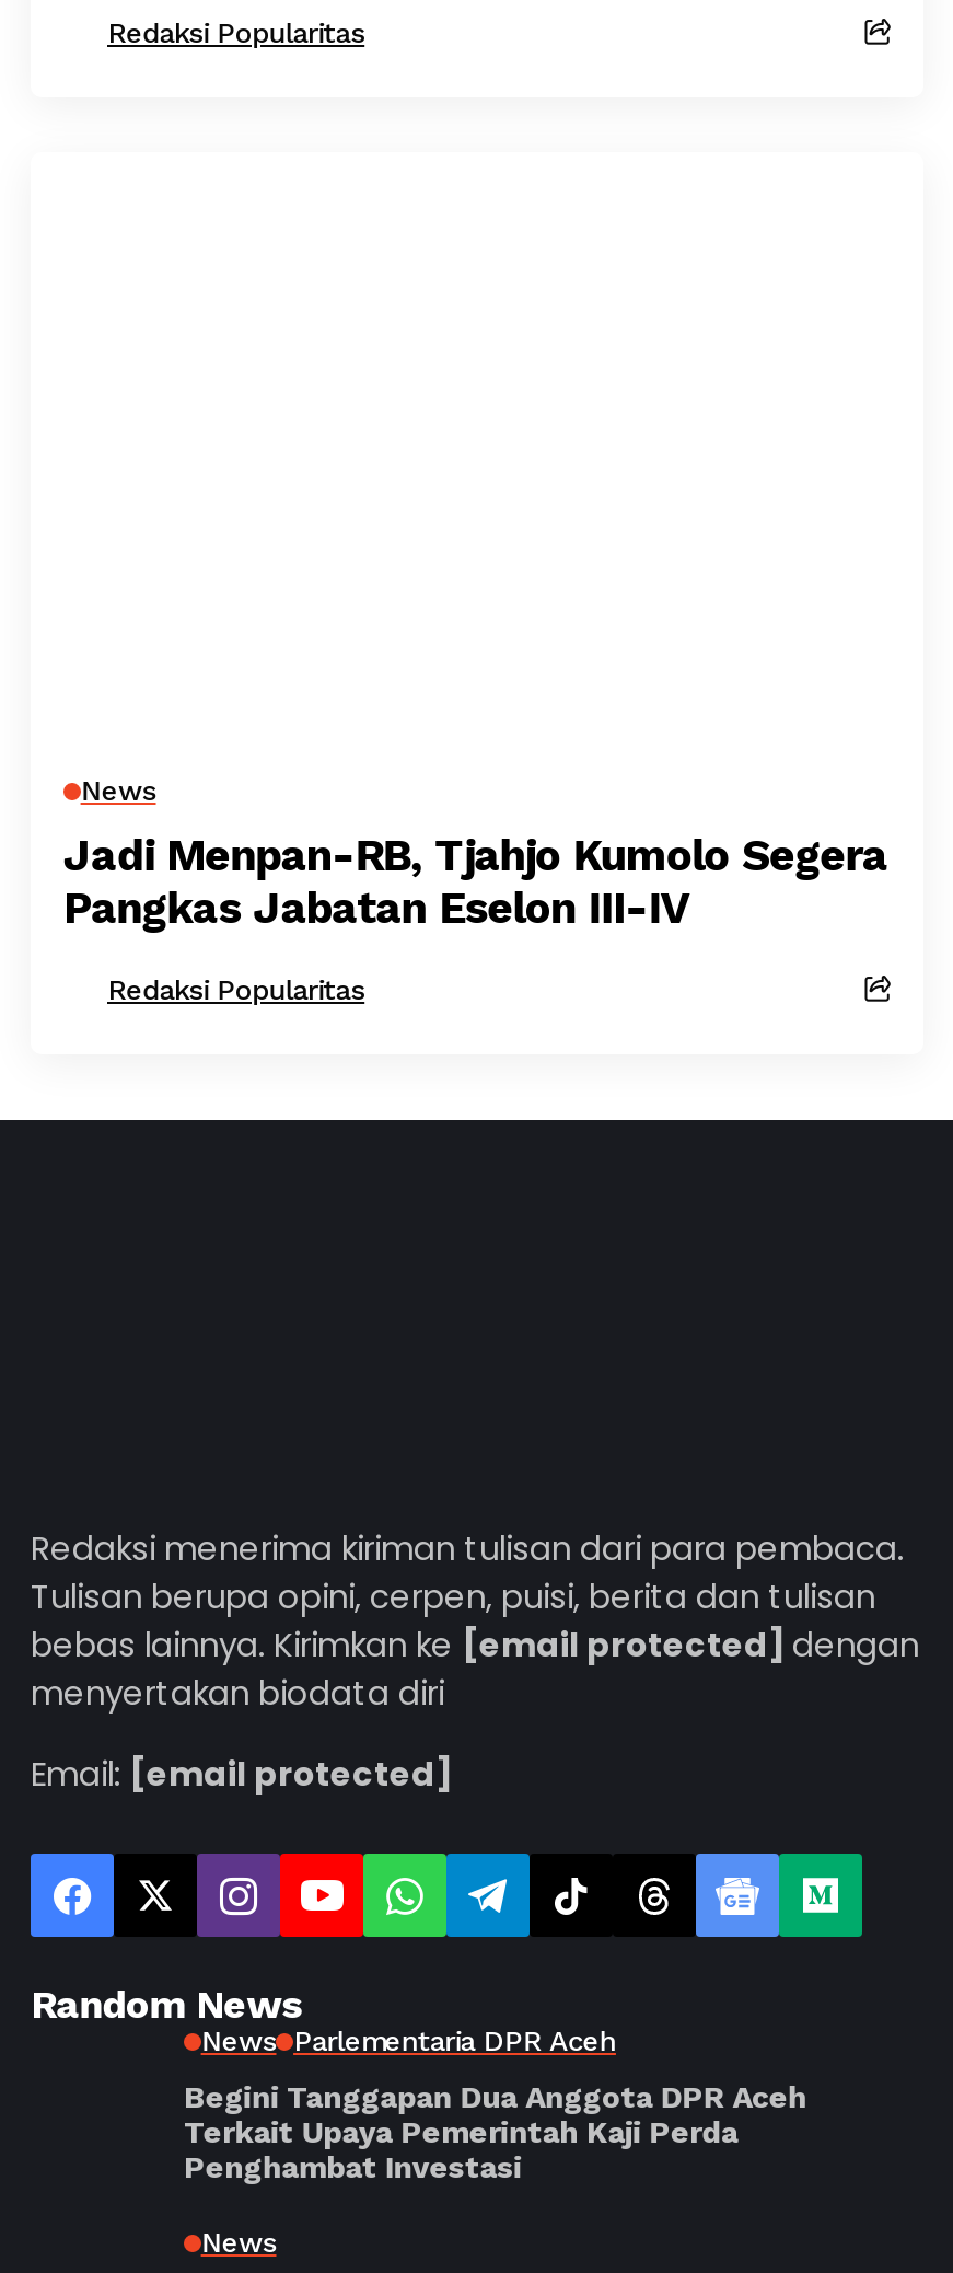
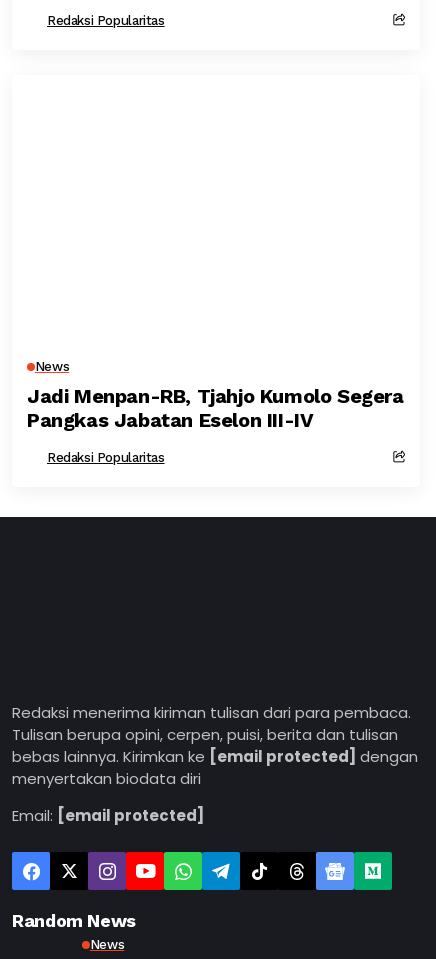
- News Parlementaria DPR Aceh
- Begini Tanggapan Dua Anggota DPR Aceh
- Terkait Upaya Pemerintah Kaji Perda
- Penghambat Investasi
